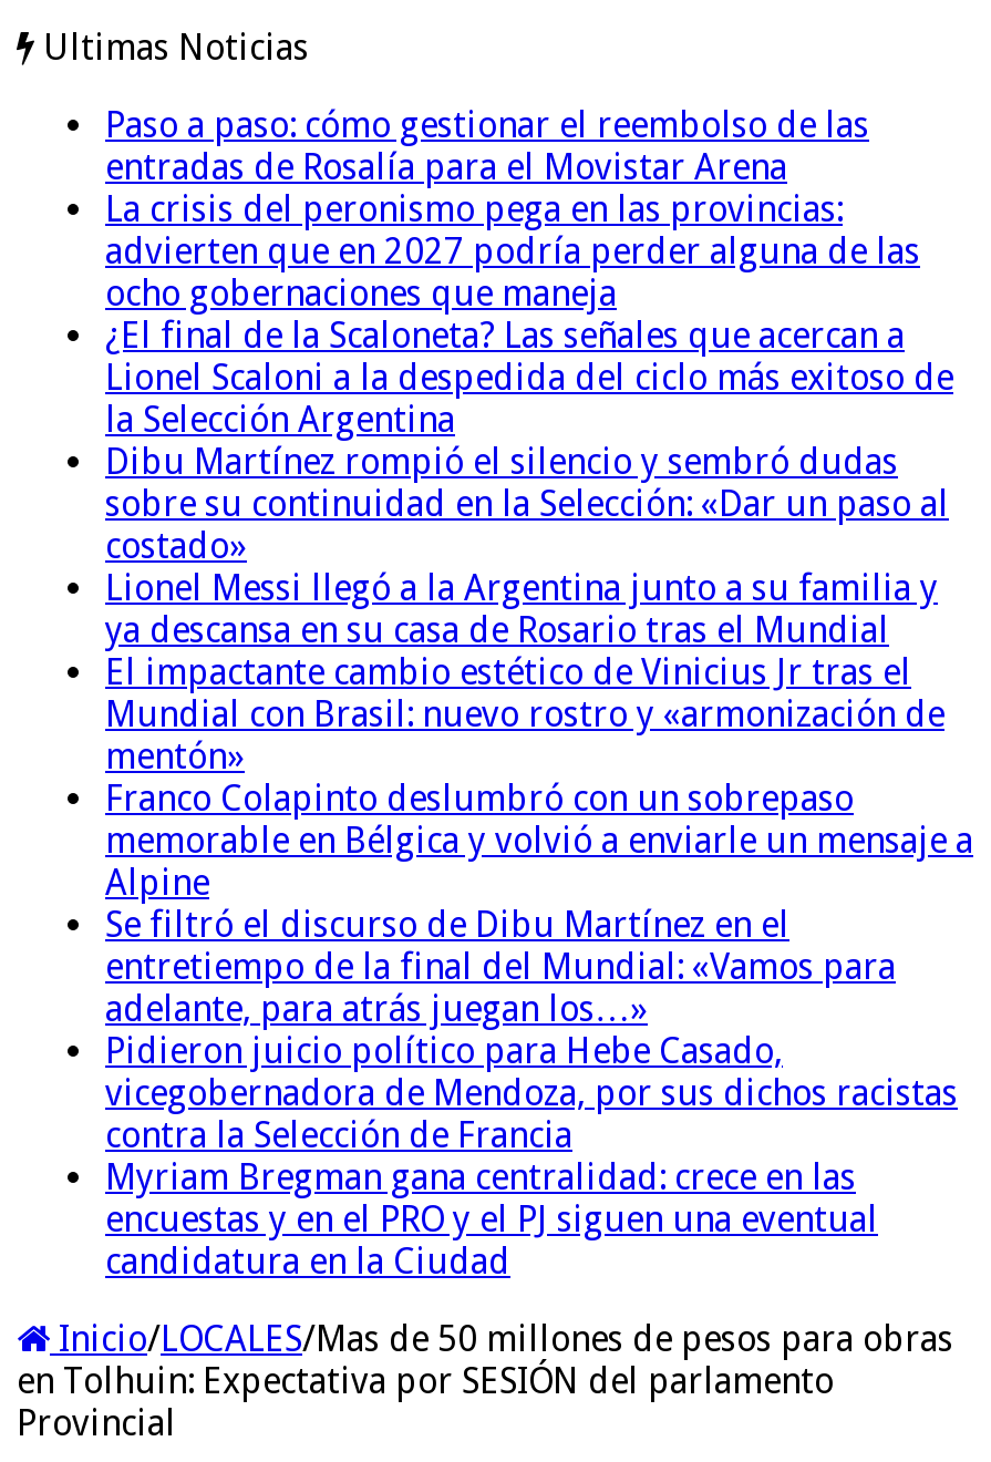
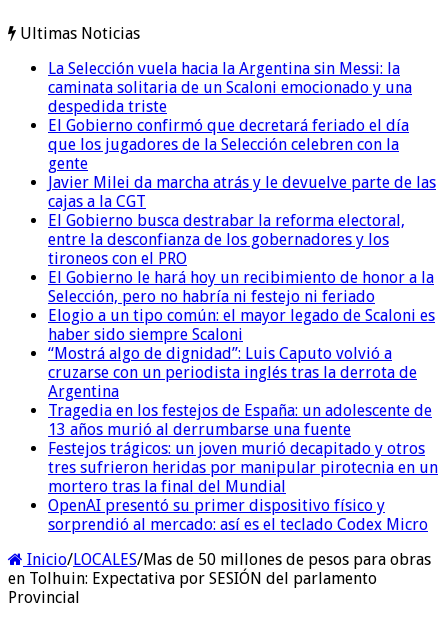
- Paso a paso: cómo gestionar el reembolso de las
- entradas de Rosalía para el Movistar Arena
- La crisis del peronismo pega en las provincias:
- advierten que en 2027 podría perder alguna de las
- ocho gobernaciones que maneja
- ¿El final de la Scaloneta? Las señales que acercan a
- Lionel Scaloni a la despedida del ciclo más exitoso de
- la Selección Argentina
- Dibu Martínez rompió el silencio y sembró dudas
- sobre su continuidad en la Selección: «Dar un paso al
- costado»
- Lionel Messi llegó a la Argentina junto a su familia y
- ya descansa en su casa de Rosario tras el Mundial
- El impactante cambio estético de Vinicius Jr tras el
- Mundial con Brasil: nuevo rostro y «armonización de
- mentón»
- Franco Colapinto deslumbró con un sobrepaso
- memorable en Bélgica y volvió a enviarle un mensaje a
- Alpine
- Se filtró el discurso de Dibu Martínez en el
- entretiempo de la final del Mundial: «Vamos para
- adelante, para atrás juegan los…»
- Pidieron juicio político para Hebe Casado,
- vicegobernadora de Mendoza, por sus dichos racistas
- contra la Selección de Francia
- Myriam Bregman gana centralidad: crece en las
- encuestas y en el PRO y el PJ siguen una eventual
- candidatura en la Ciudad
+ La Selección vuela hacia la Argentina sin Messi: la
+ caminata solitaria de un Scaloni emocionado y una
+ despedida triste
+ El Gobierno confirmó que decretará feriado el día
+ que los jugadores de la Selección celebren con la
+ gente
+ Javier Milei da marcha atrás y le devuelve parte de las
+ cajas a la CGT
+ El Gobierno busca destrabar la reforma electoral,
+ entre la desconfianza de los gobernadores y los
+ tironeos con el PRO
+ El Gobierno le hará hoy un recibimiento de honor a la
+ Selección, pero no habría ni festejo ni feriado
+ Elogio a un tipo común: el mayor legado de Scaloni es
+ haber sido siempre Scaloni
+ “Mostrá algo de dignidad”: Luis Caputo volvió a
+ cruzarse con un periodista inglés tras la derrota de
+ Argentina
+ Tragedia en los festejos de España: un adolescente de
+ 13 años murió al derrumbarse una fuente
+ Festejos trágicos: un joven murió decapitado y otros
+ tres sufrieron heridas por manipular pirotecnia en un
+ mortero tras la final del Mundial
+ OpenAI presentó su primer dispositivo físico y
+ sorprendió al mercado: así es el teclado Codex Micro
